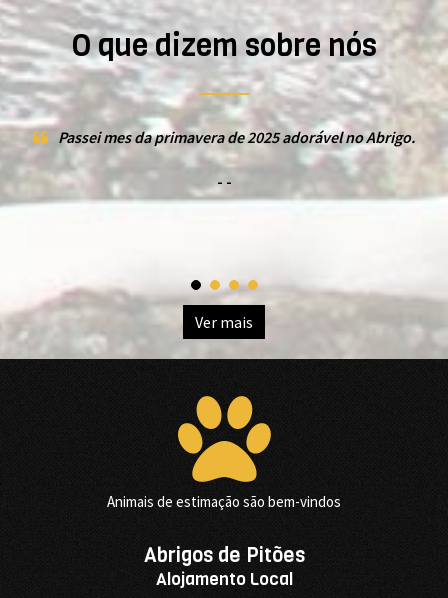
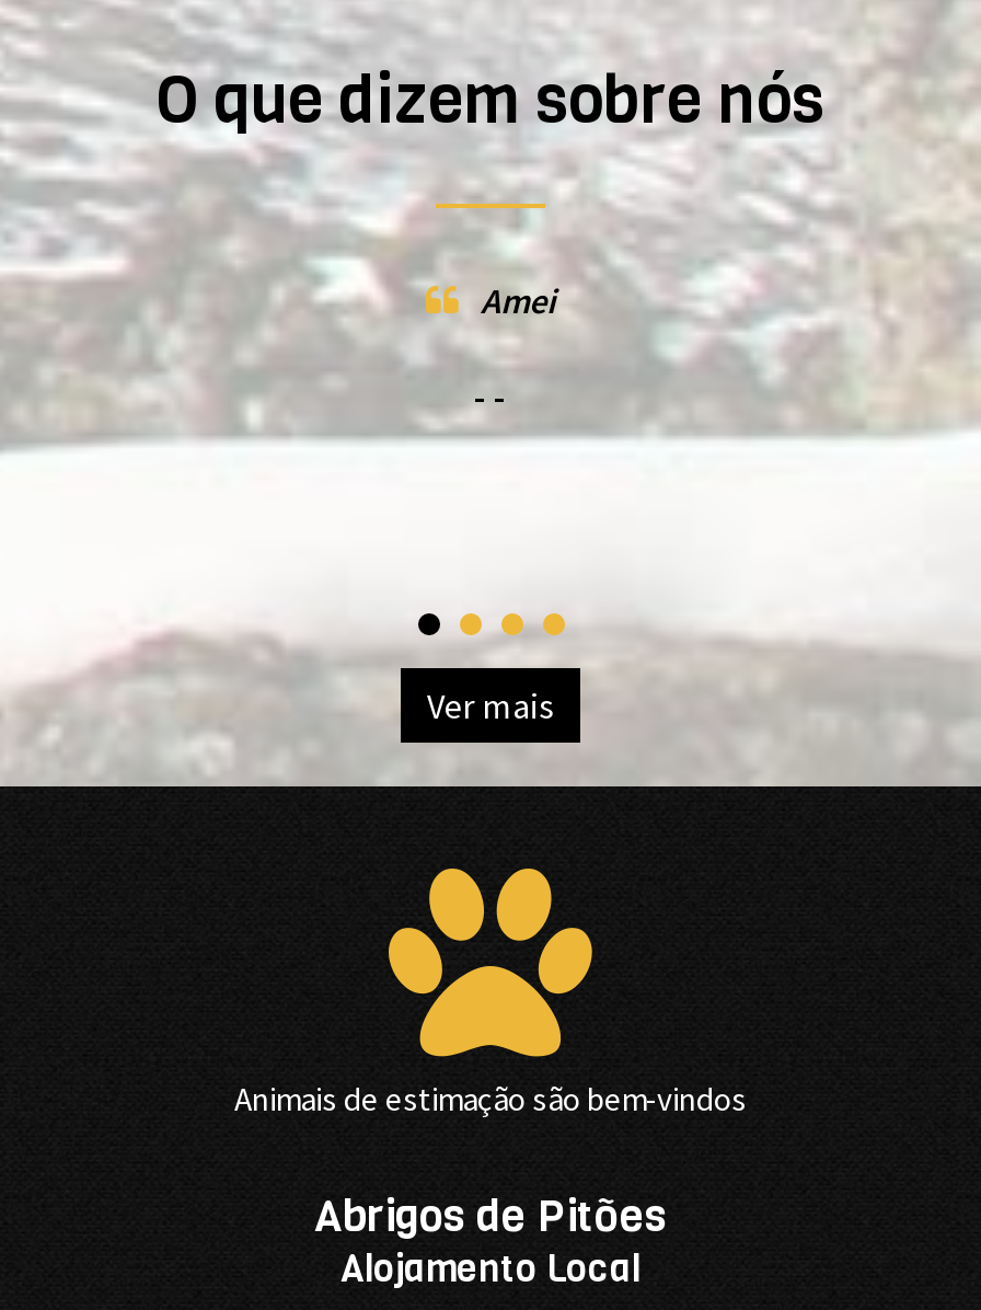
- Passei mes da primavera de 2025 adorável no Abrigo.
+ Amei
